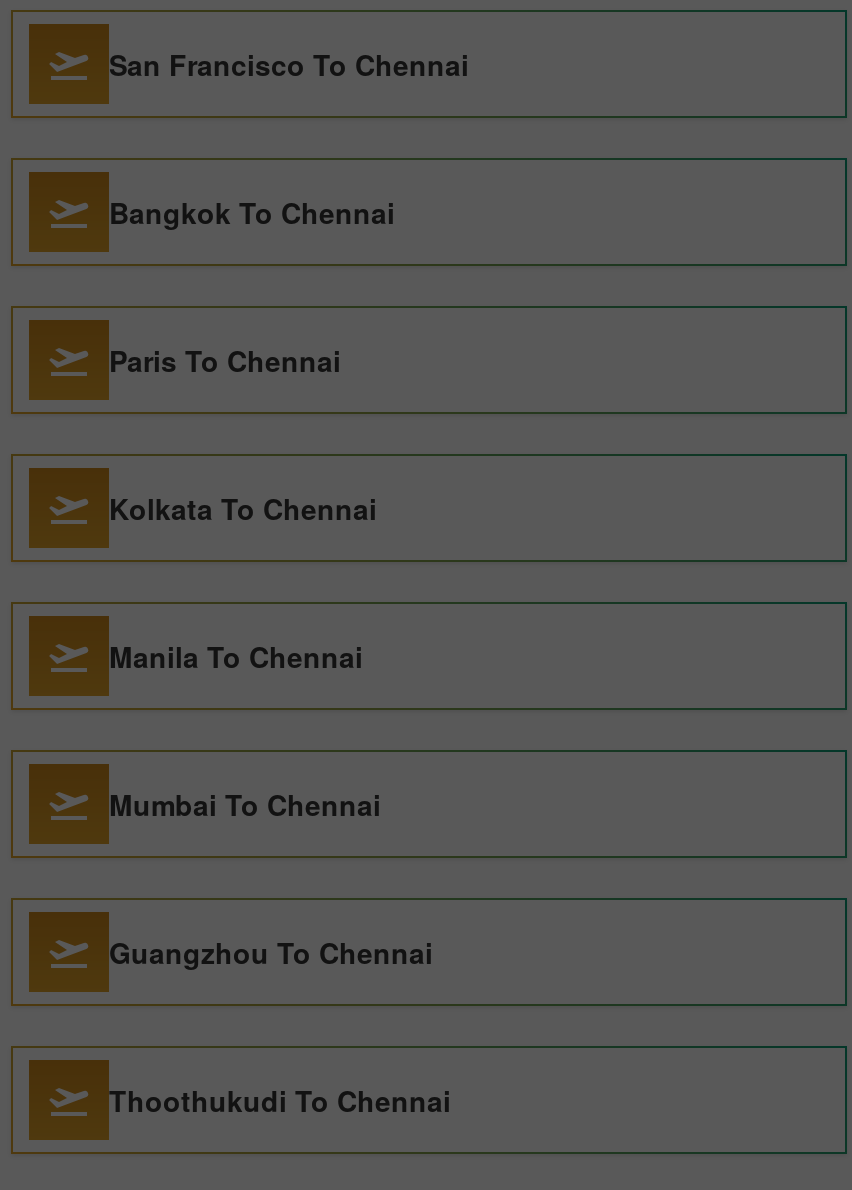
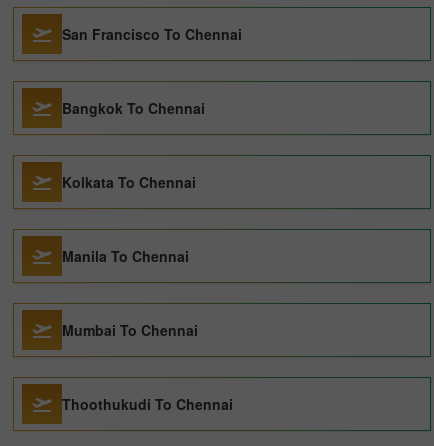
- Paris To Chennai

- Guangzhou To Chennai
